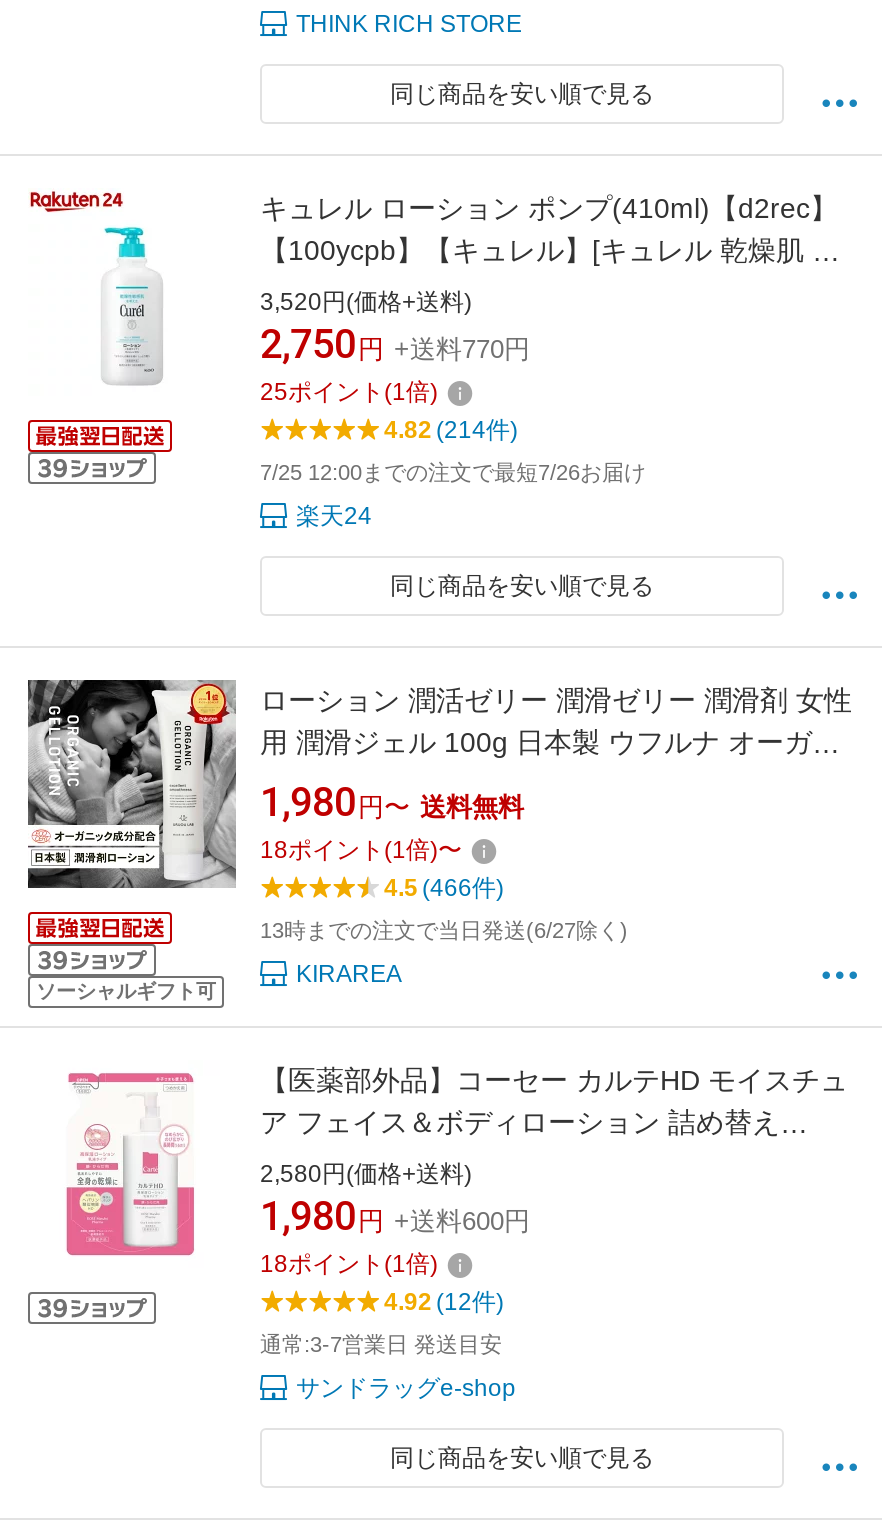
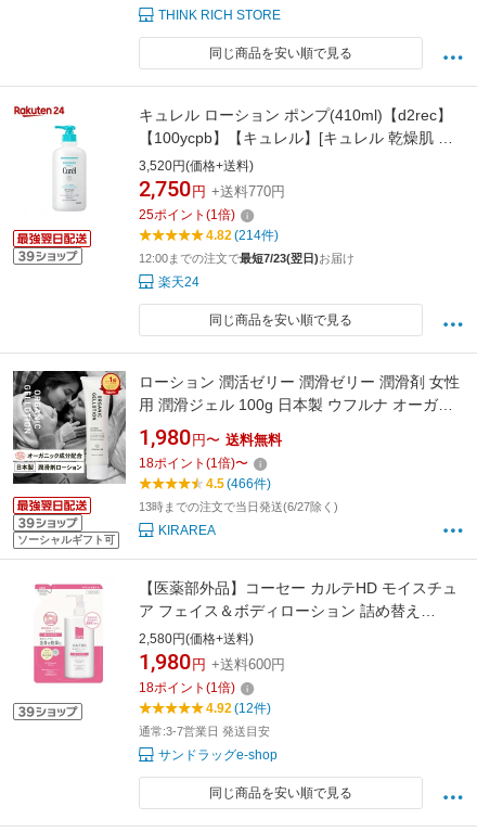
- 7/25 12:00までの注文で最短7/26お届け
+ 12:00までの注文で最短7/23(翌日)お届け
